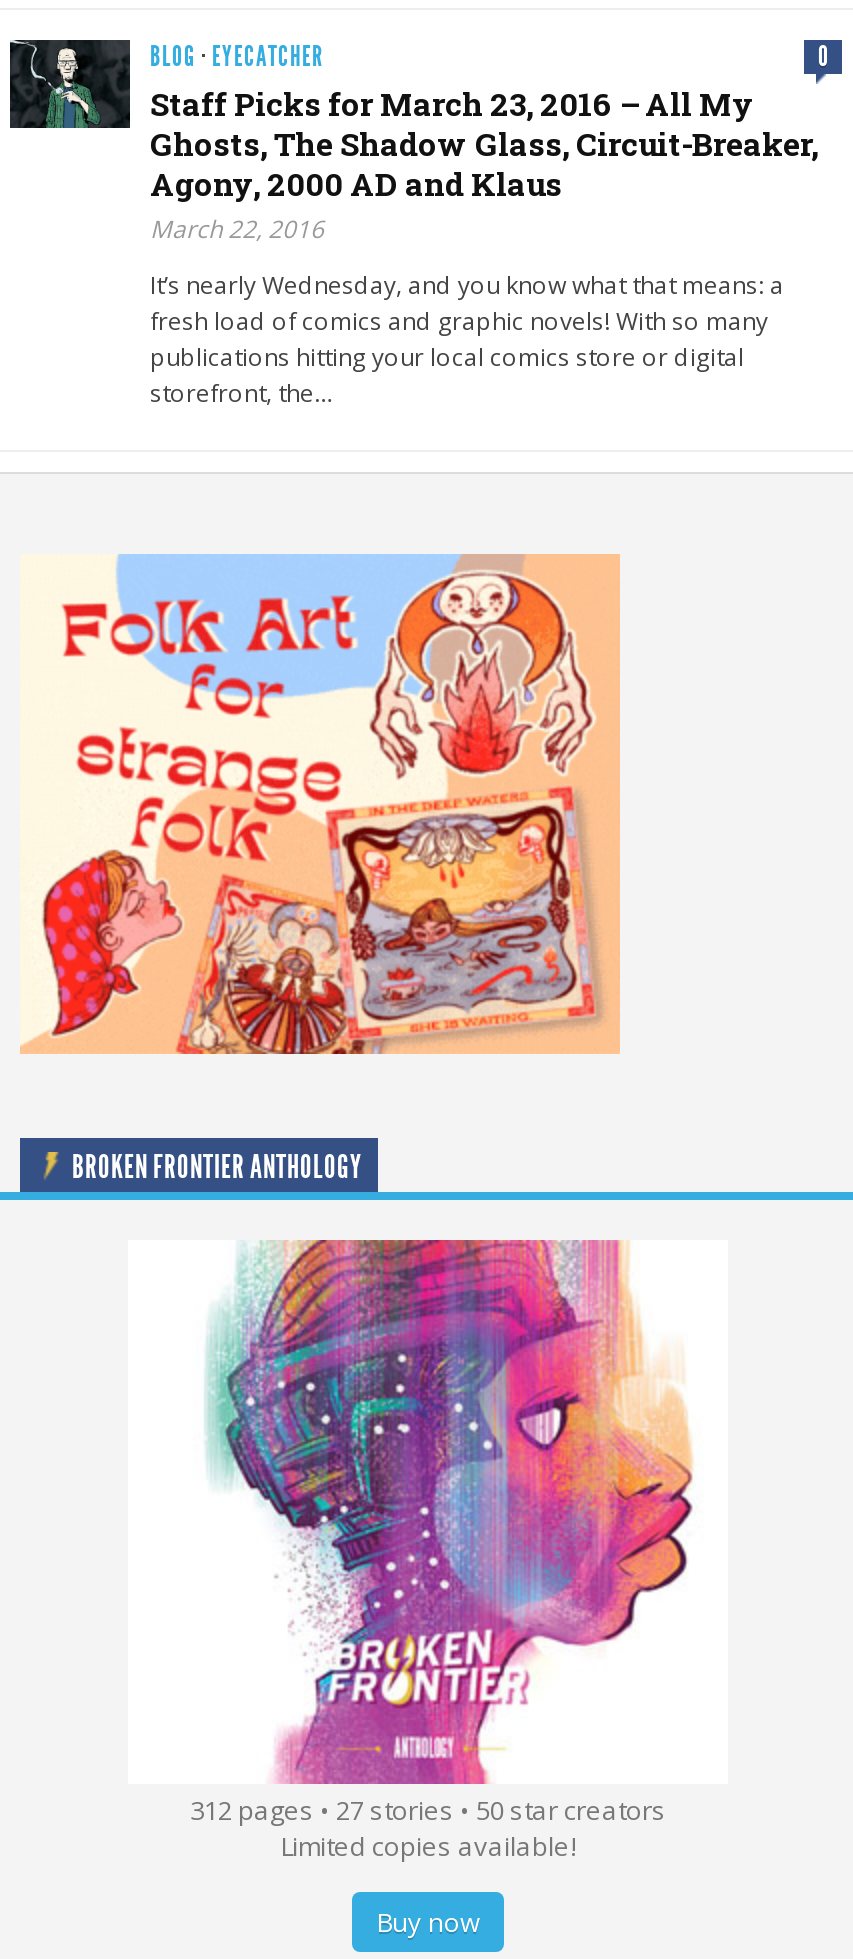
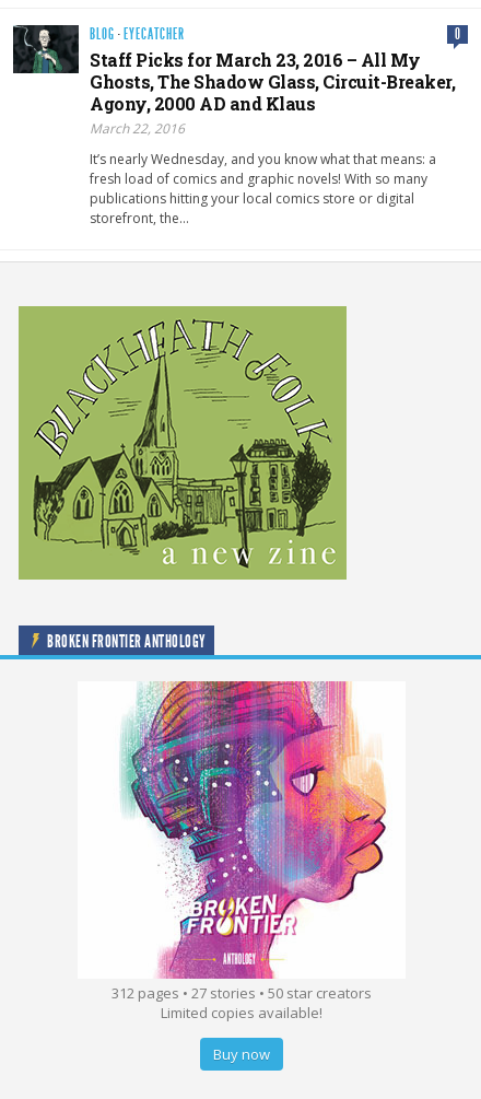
- [image]
+ [image]
